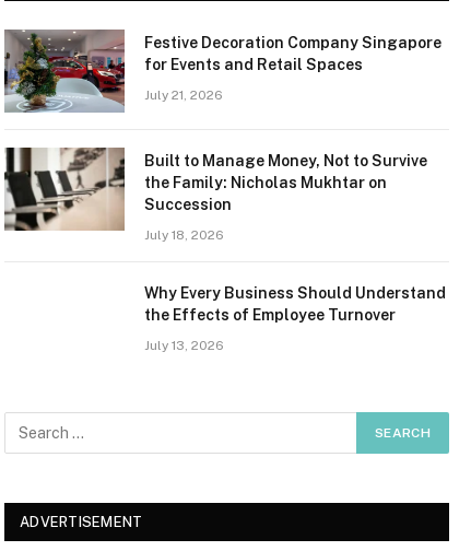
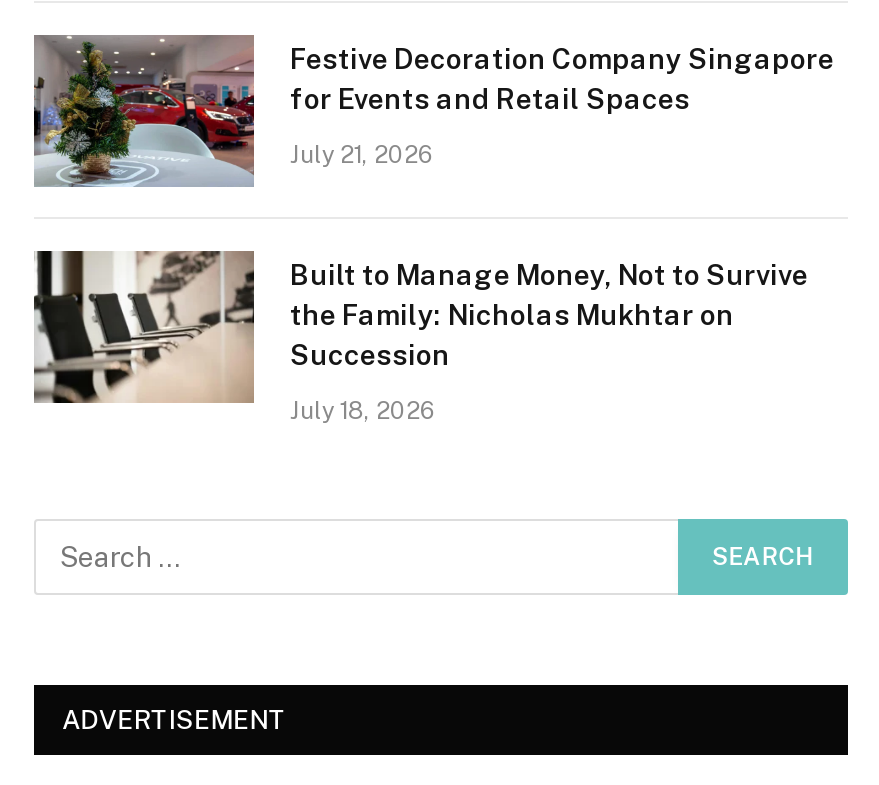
- Why Every Business Should Understand
- the Effects of Employee Turnover
- July 13, 2026
